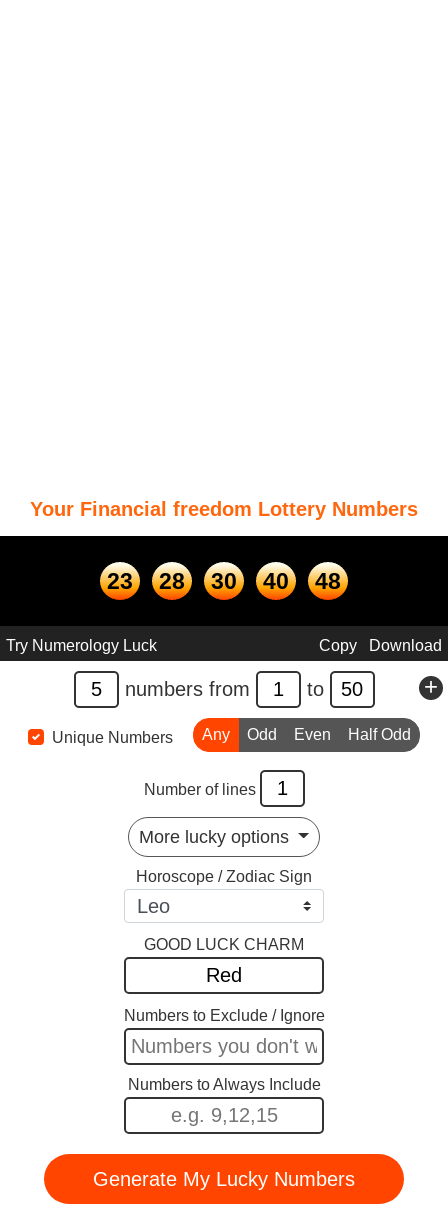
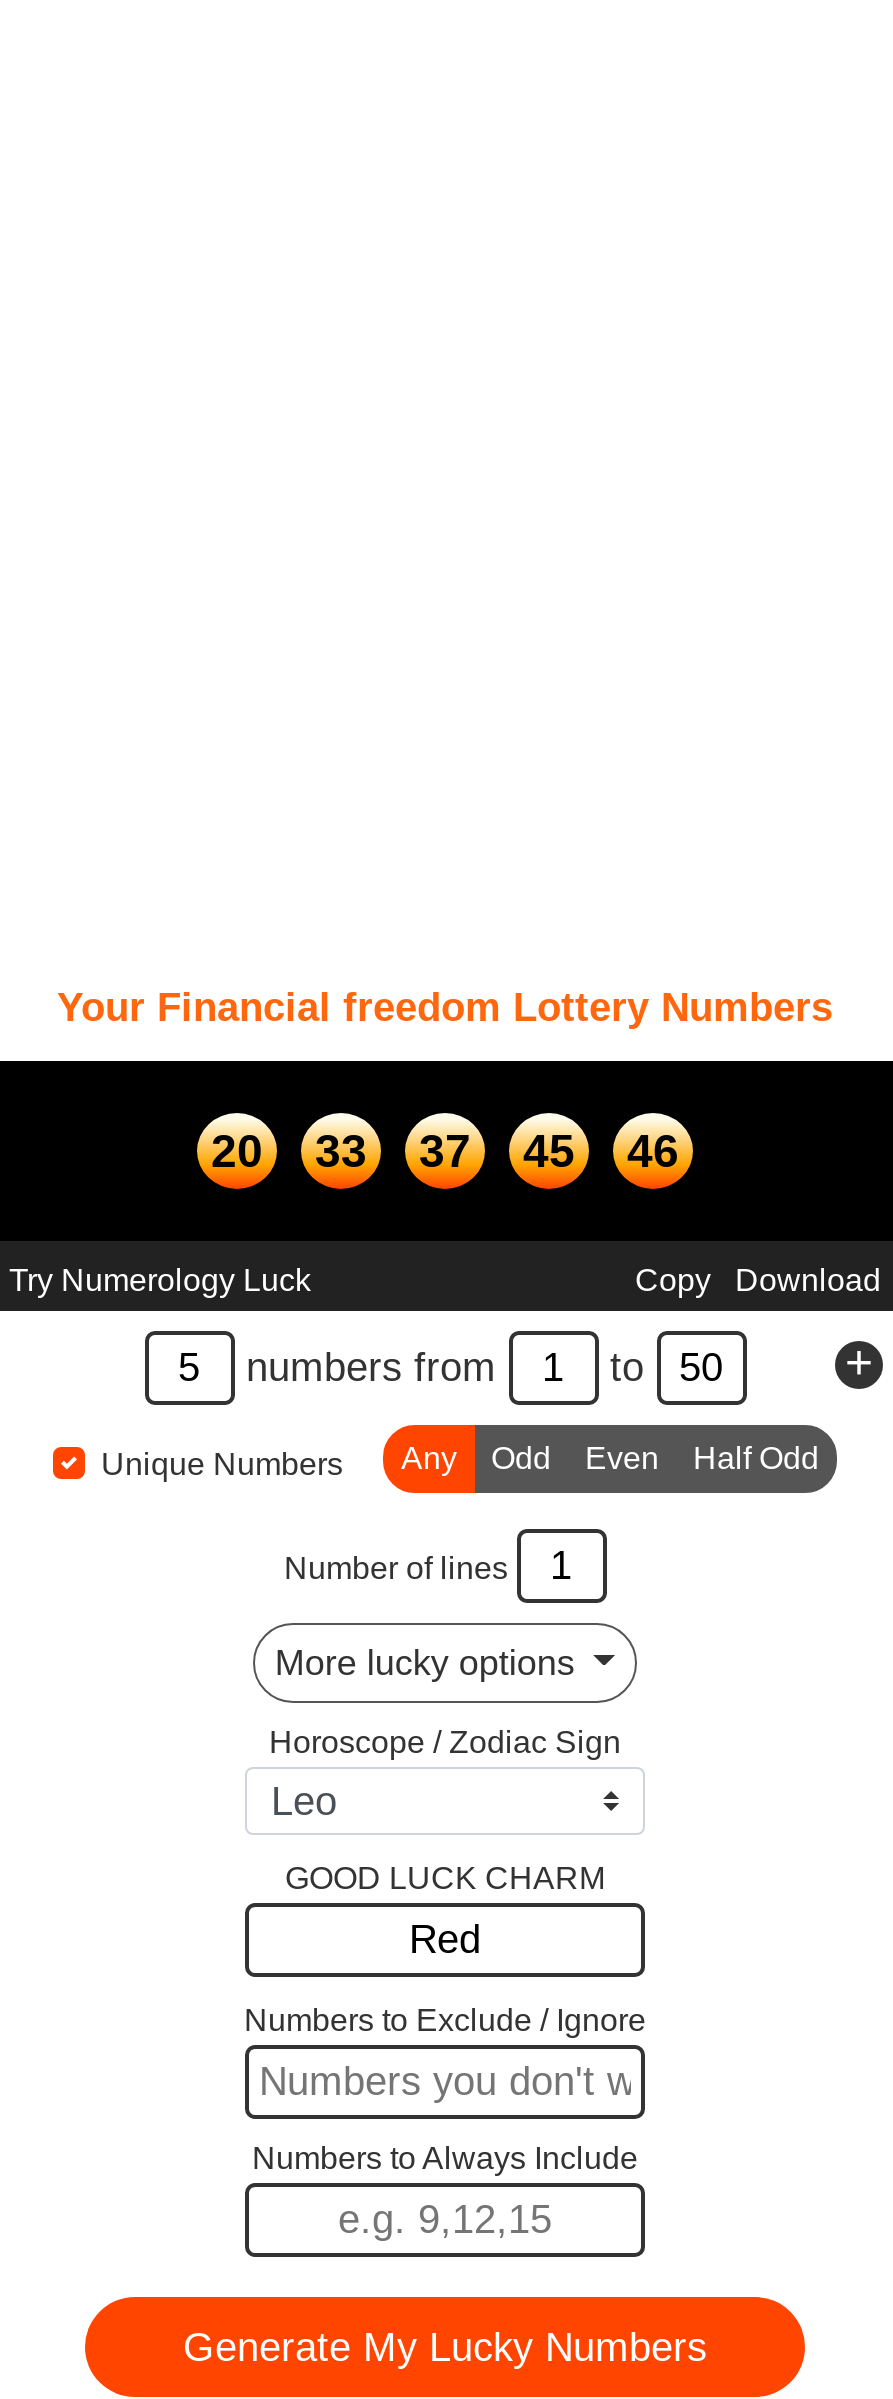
- 23
+ 20

- 28
+ 33

- 30
+ 37

- 40
+ 45

- 48
+ 46
